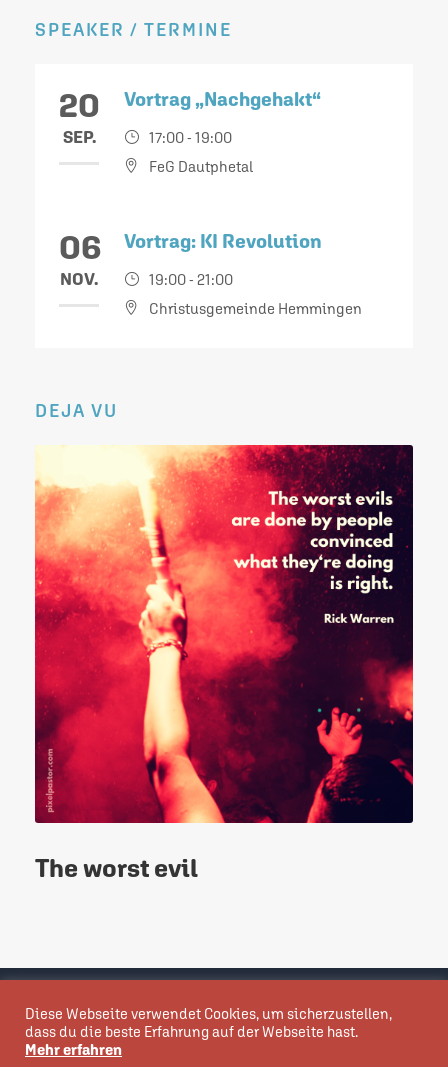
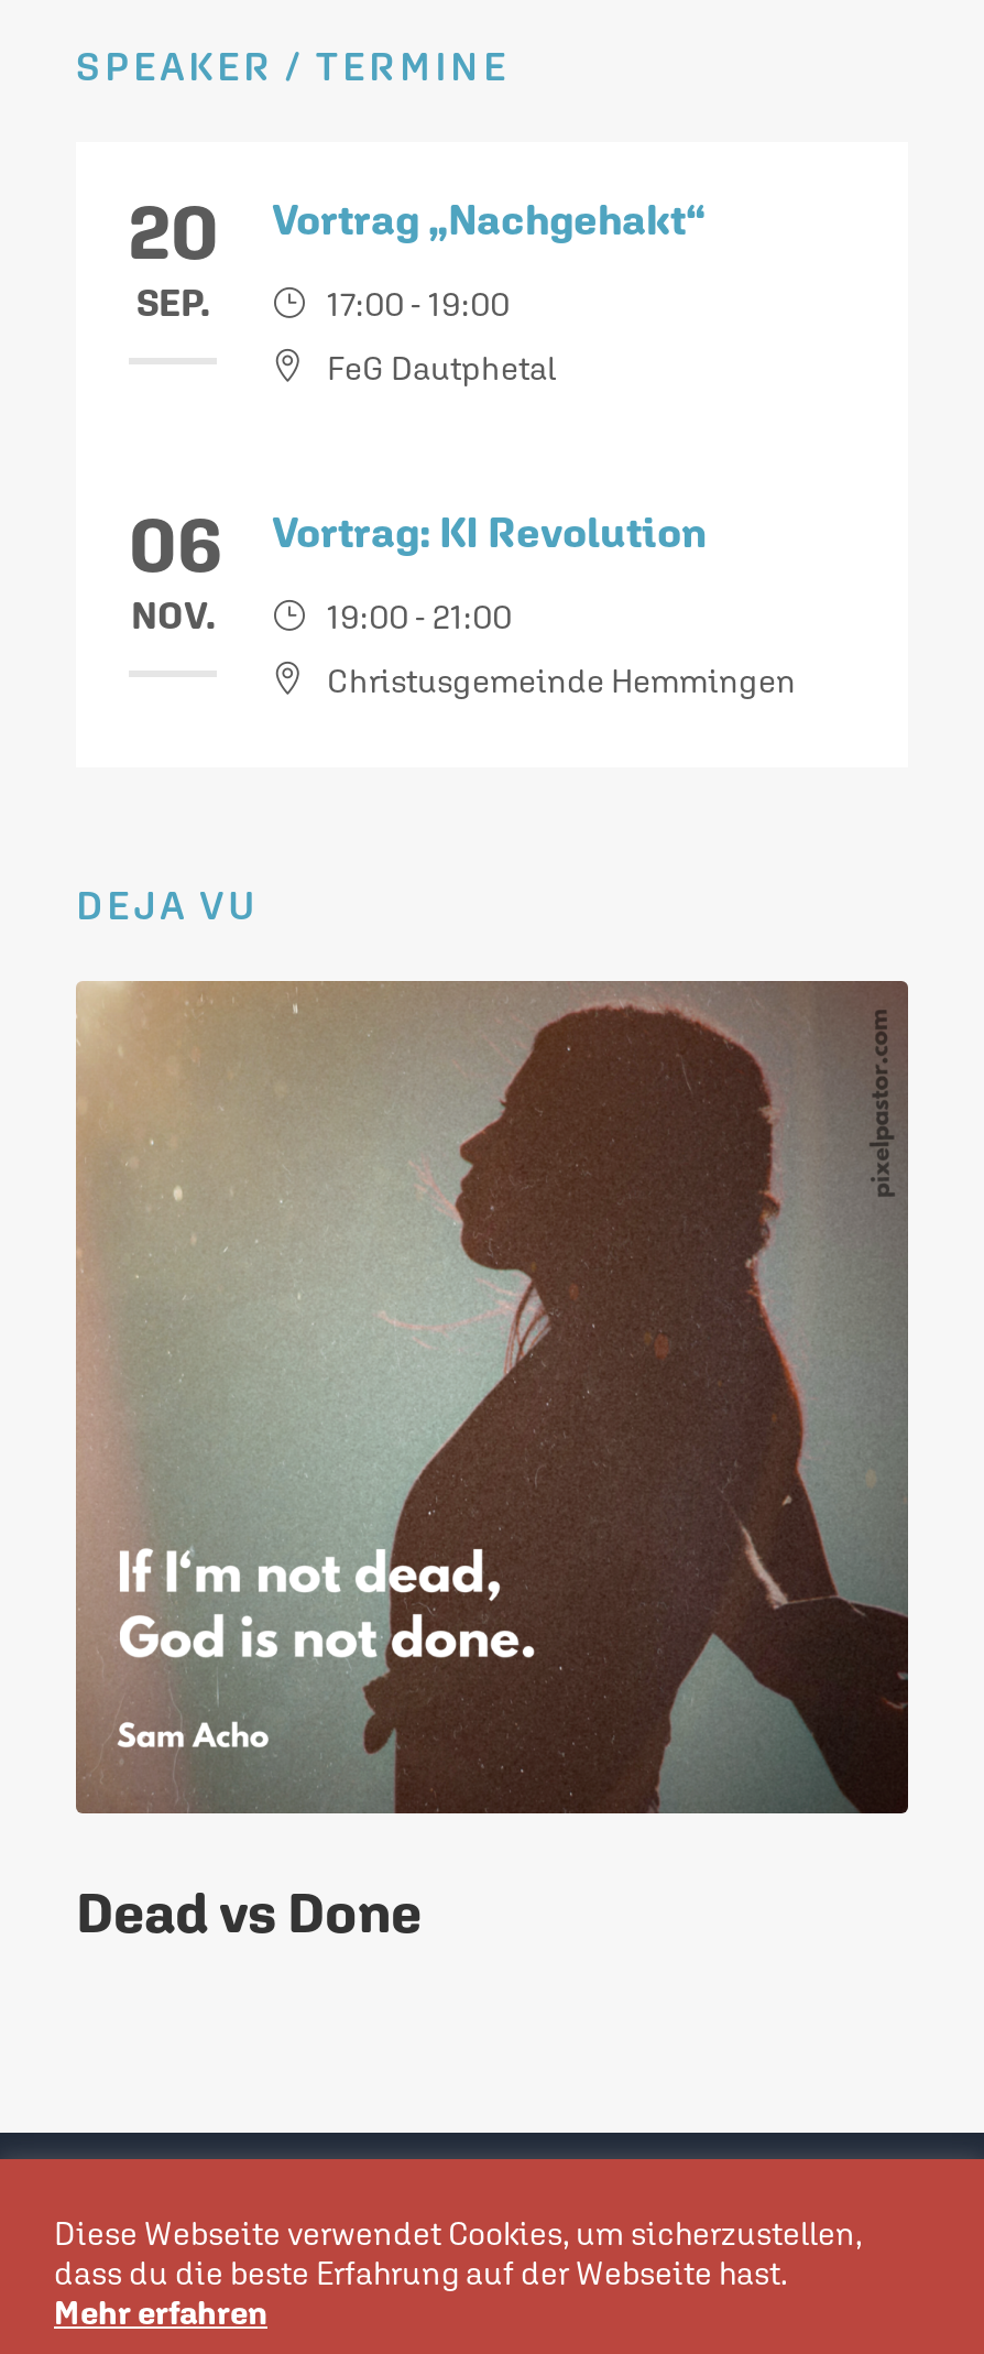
- [image]
- The worst evil
+ [image]
+ Dead vs Done
